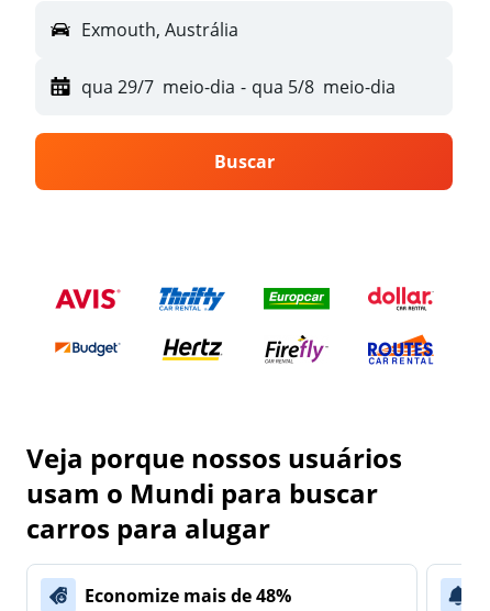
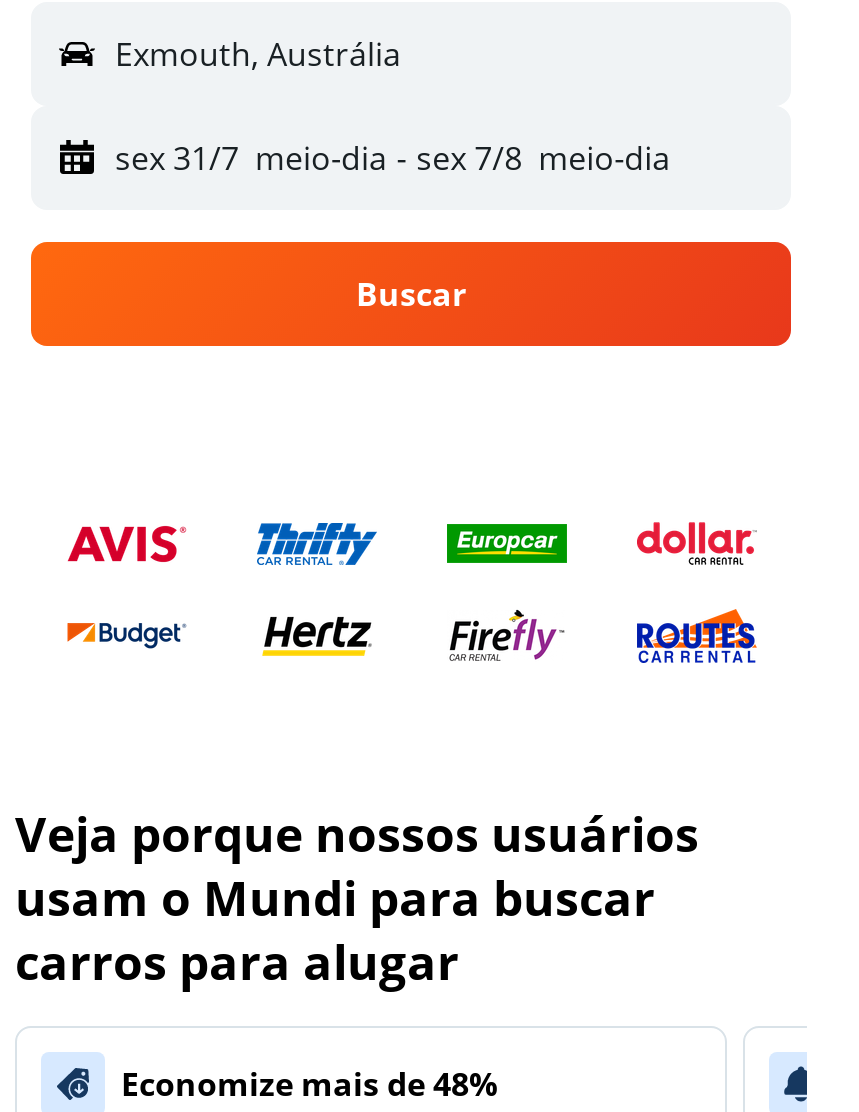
- qua 29/7 meio-dia - qua 5/8 meio-dia
+ sex 31/7 meio-dia - sex 7/8 meio-dia
